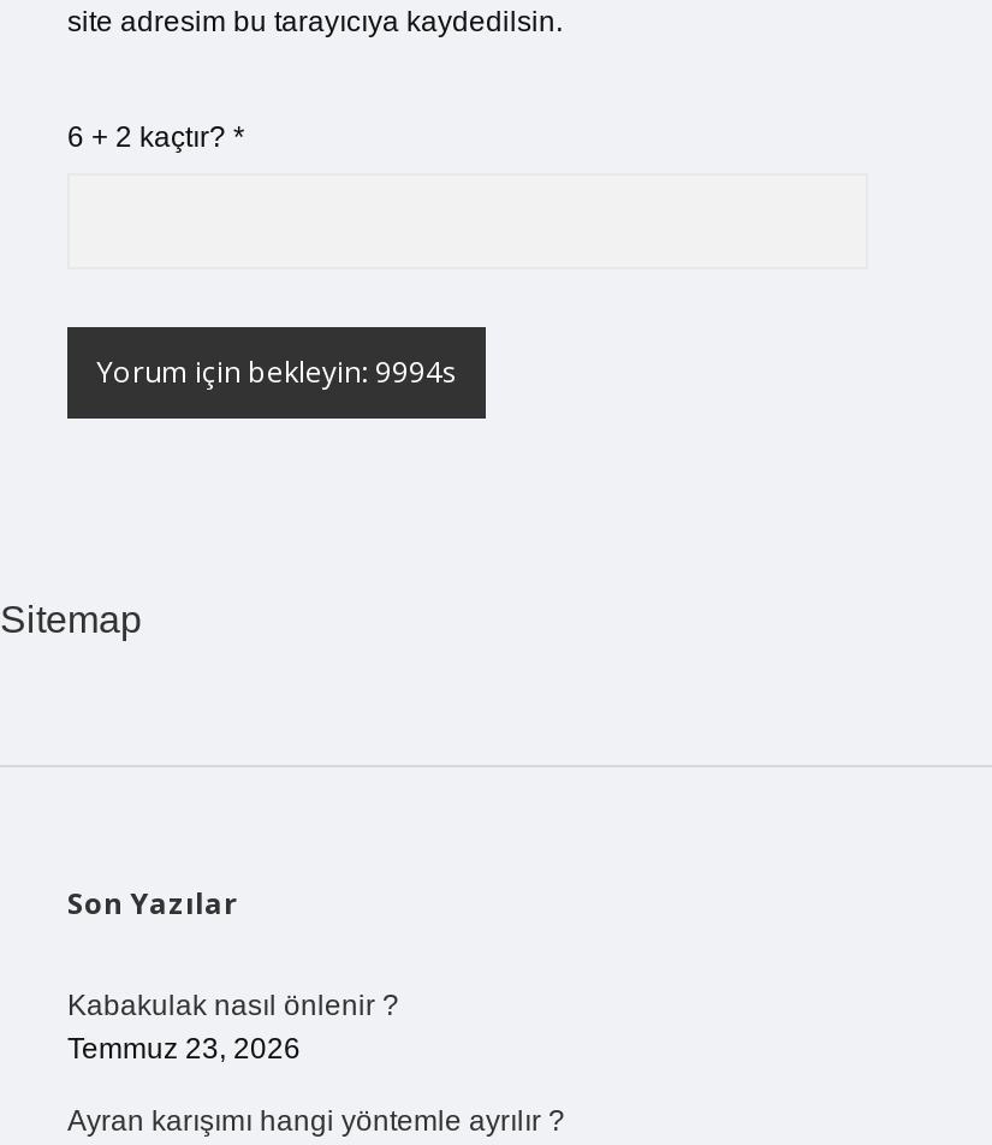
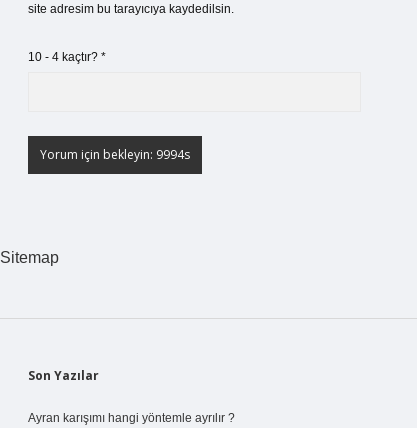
- 6 + 2 kaçtır? *
+ 10 - 4 kaçtır? *

- Kabakulak nasıl önlenir ?
- Temmuz 23, 2026
